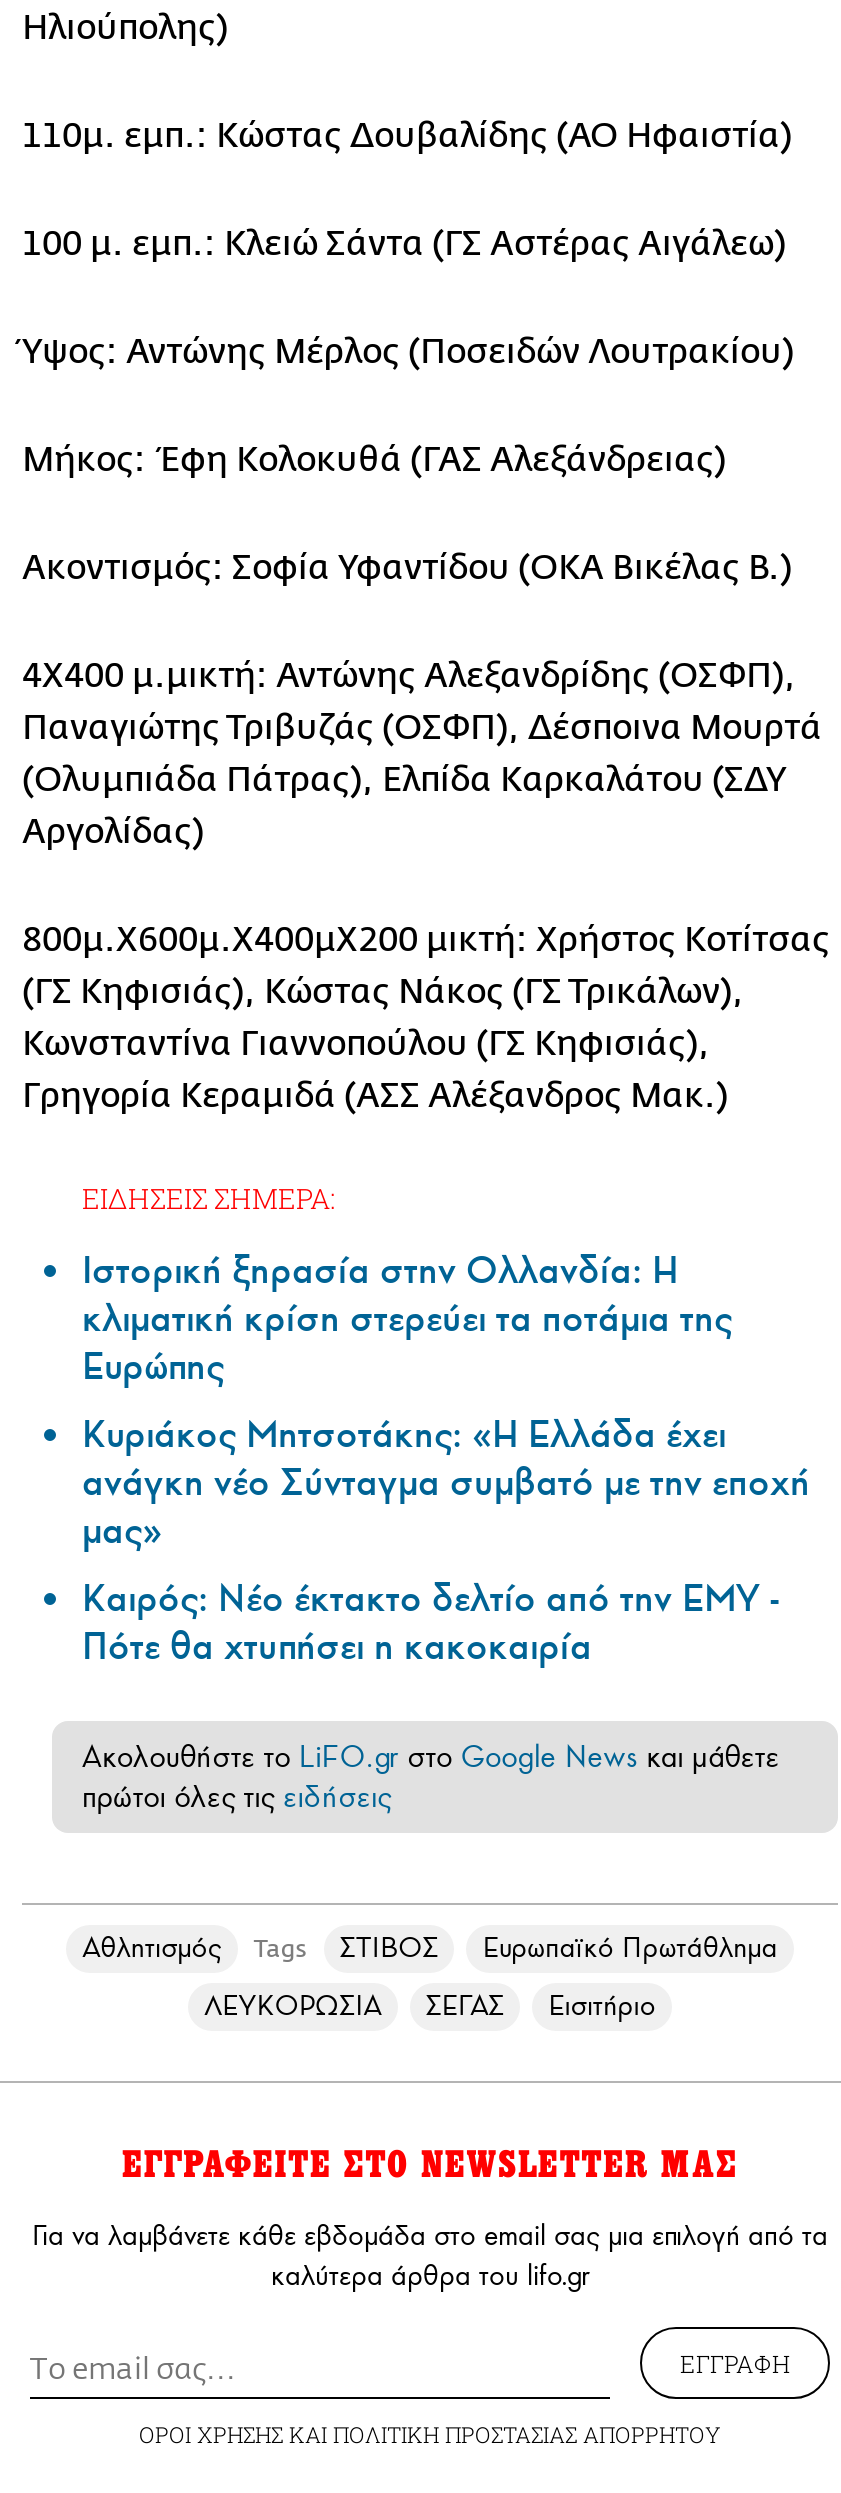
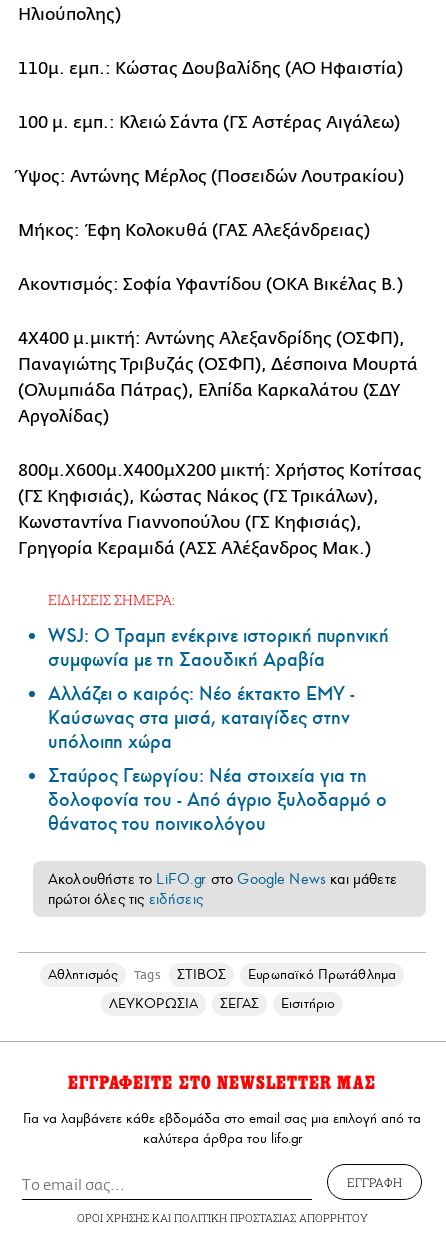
- Ιστορική ξηρασία στην Ολλανδία: Η
- κλιματική κρίση στερεύει τα ποτάμια της
- Ευρώπης
- Κυριάκος Μητσοτάκης: «Η Ελλάδα έχει
- ανάγκη νέο Σύνταγμα συμβατό με την εποχή
- μας»
- Καιρός: Νέο έκτακτο δελτίο από την ΕΜΥ -
- Πότε θα χτυπήσει η κακοκαιρία
+ WSJ: Ο Τραμπ ενέκρινε ιστορική πυρηνική
+ συμφωνία με τη Σαουδική Αραβία
+ Αλλάζει ο καιρός: Νέο έκτακτο ΕΜΥ -
+ Καύσωνας στα μισά, καταιγίδες στην
+ υπόλοιπη χώρα
+ Σταύρος Γεωργίου: Νέα στοιχεία για τη
+ δολοφονία του - Από άγριο ξυλοδαρμό ο
+ θάνατος του ποινικολόγου
